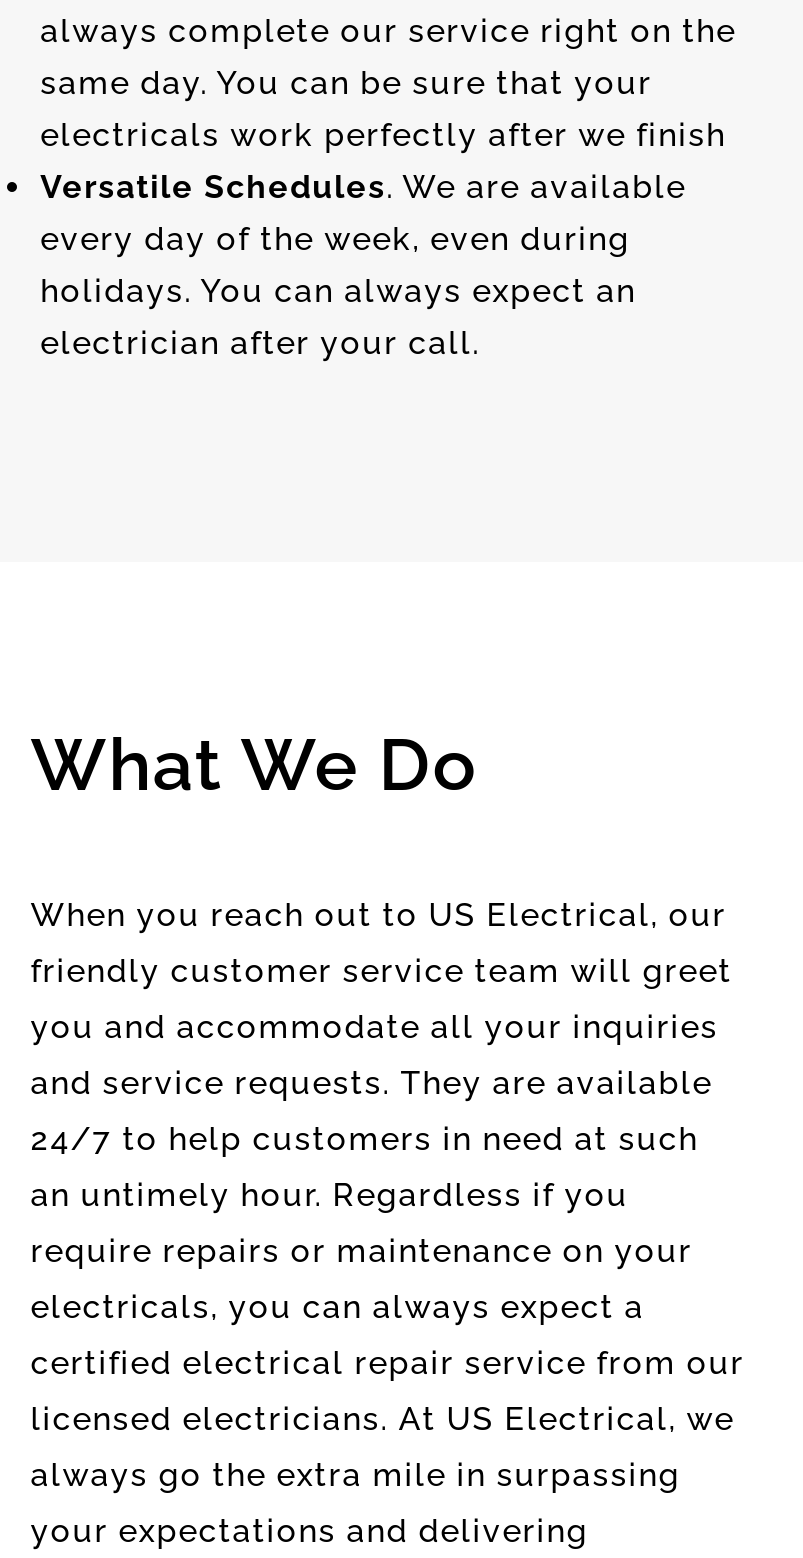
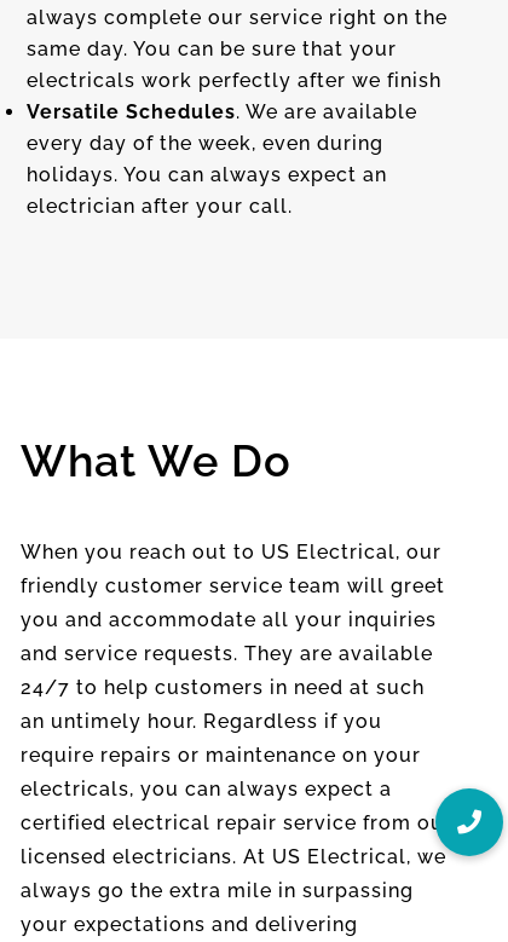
+ [image]
